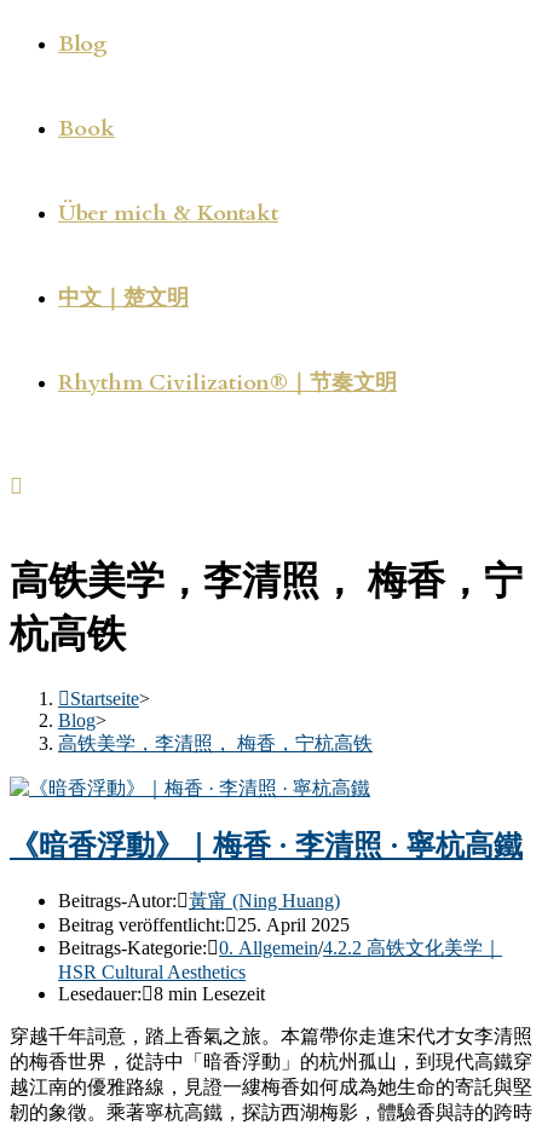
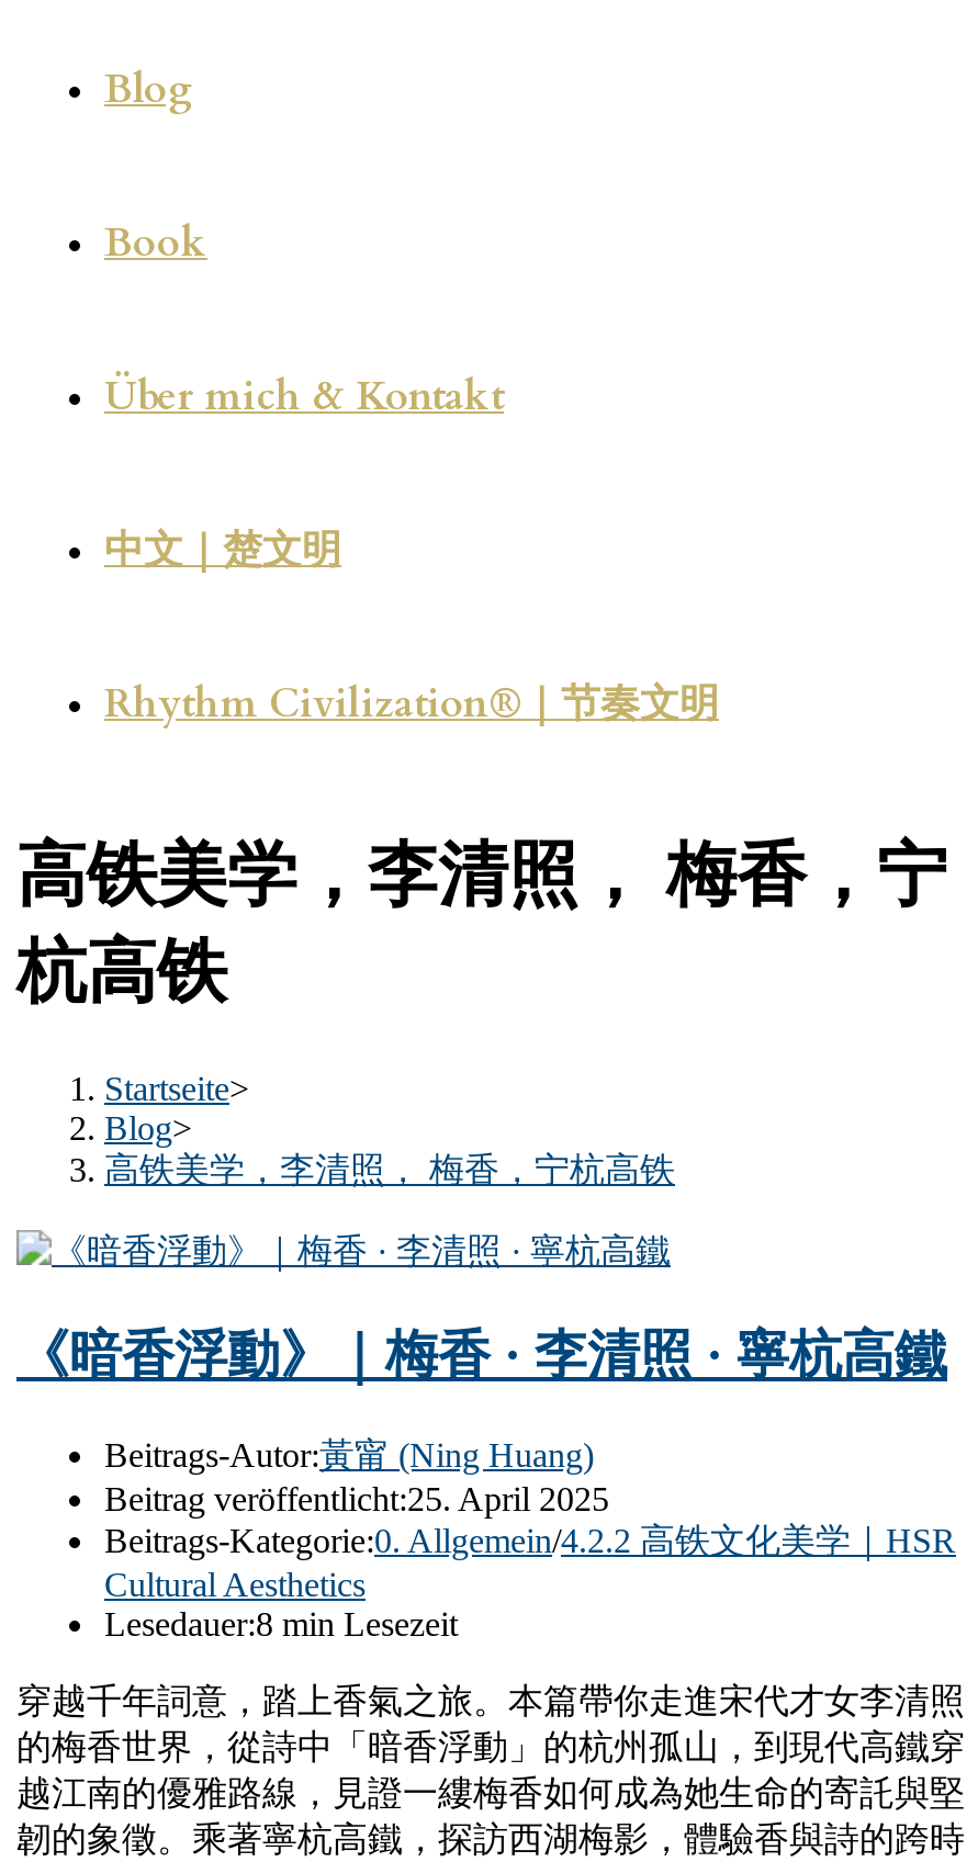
- Beitrags-Autor: 黃甯 (Ning Huang)
+ Beitrags-Autor:黃甯 (Ning Huang)
